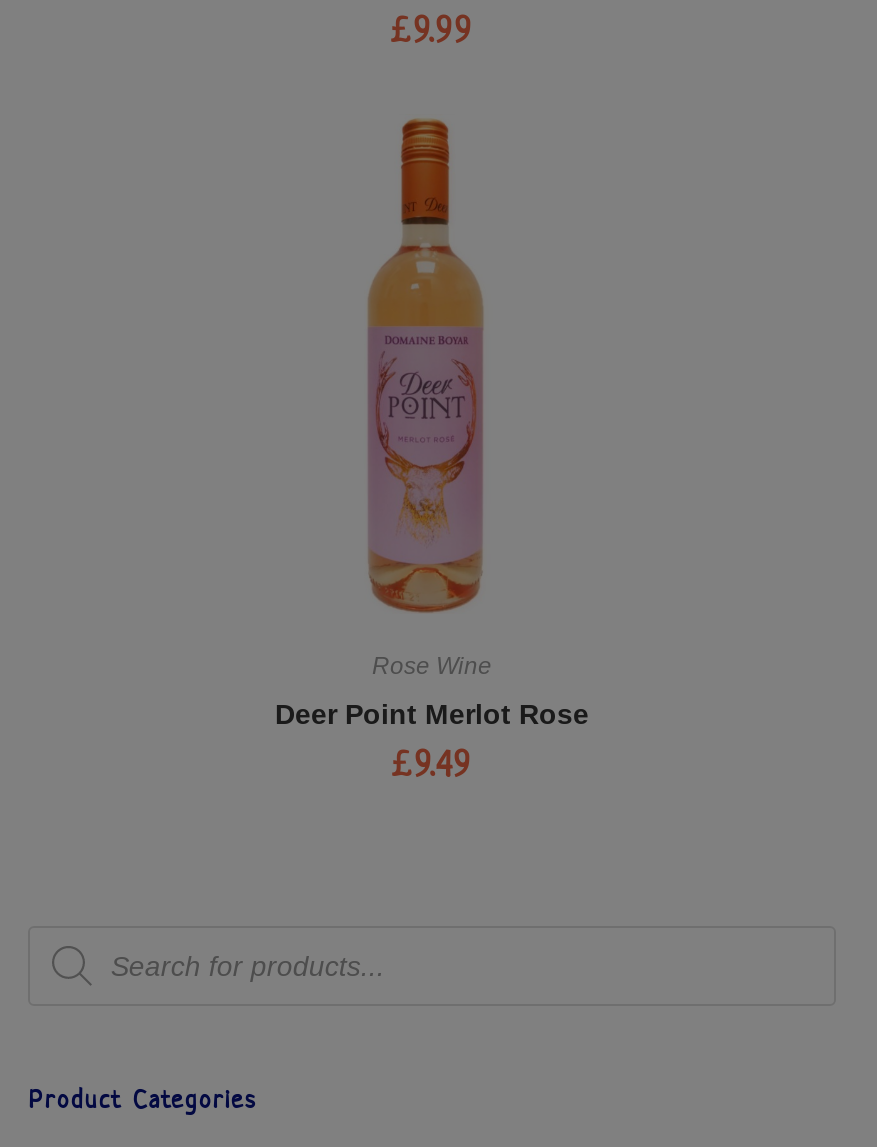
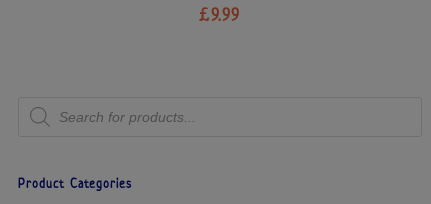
- [image]
- Rose Wine
- Deer Point Merlot Rose
- £9.49
